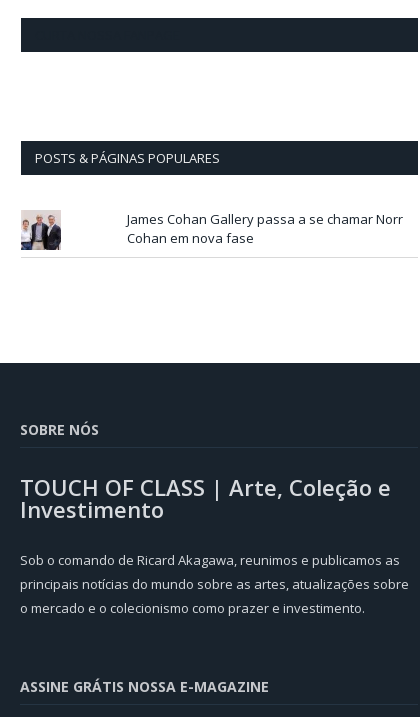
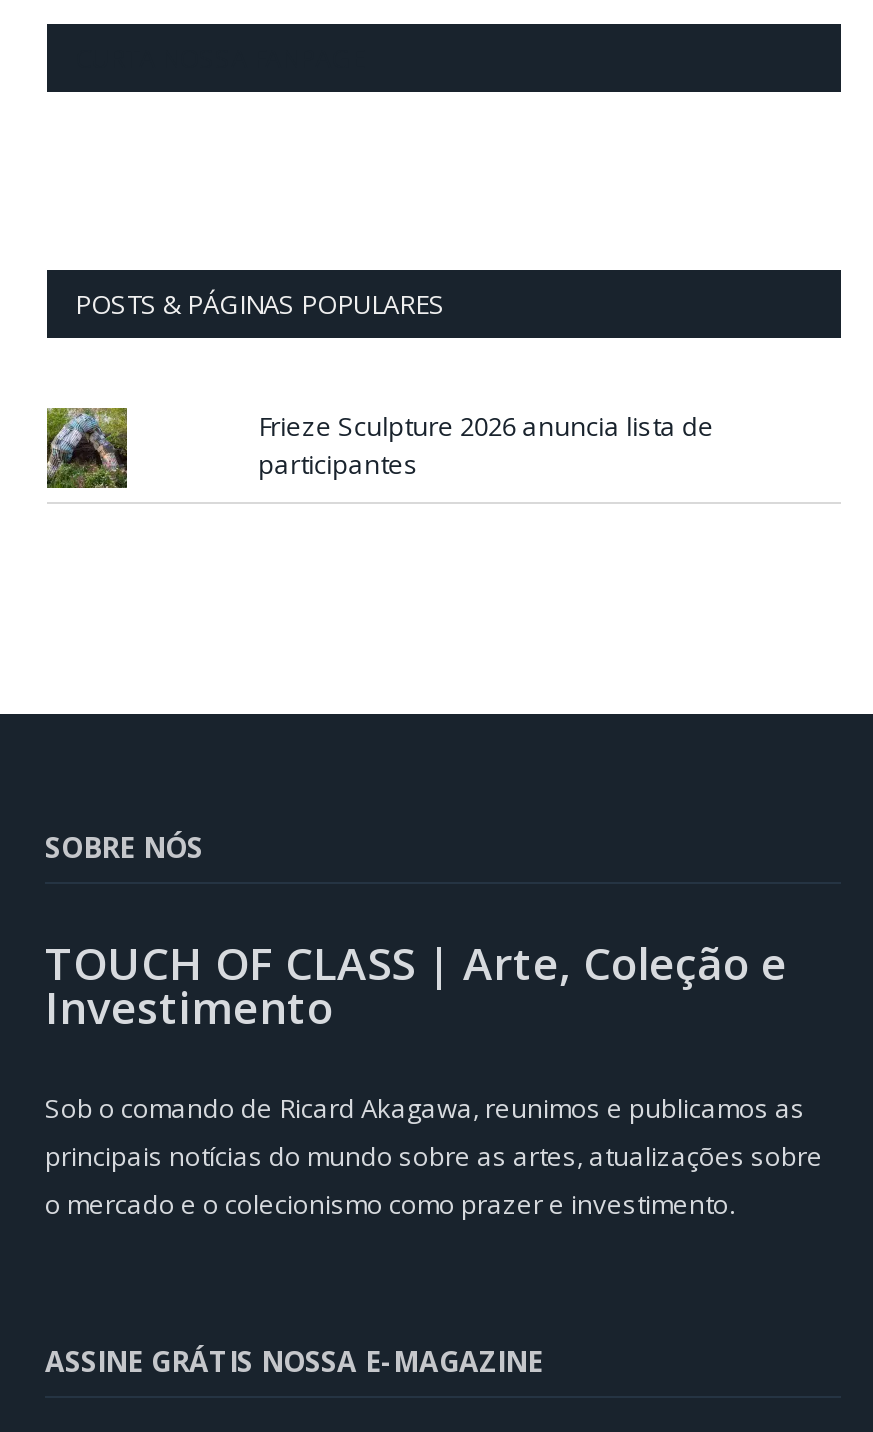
- [image]
+ [image]

- James Cohan Gallery passa a se chamar Norr
- Cohan em nova fase
+ Frieze Sculpture 2026 anuncia lista de
+ participantes
